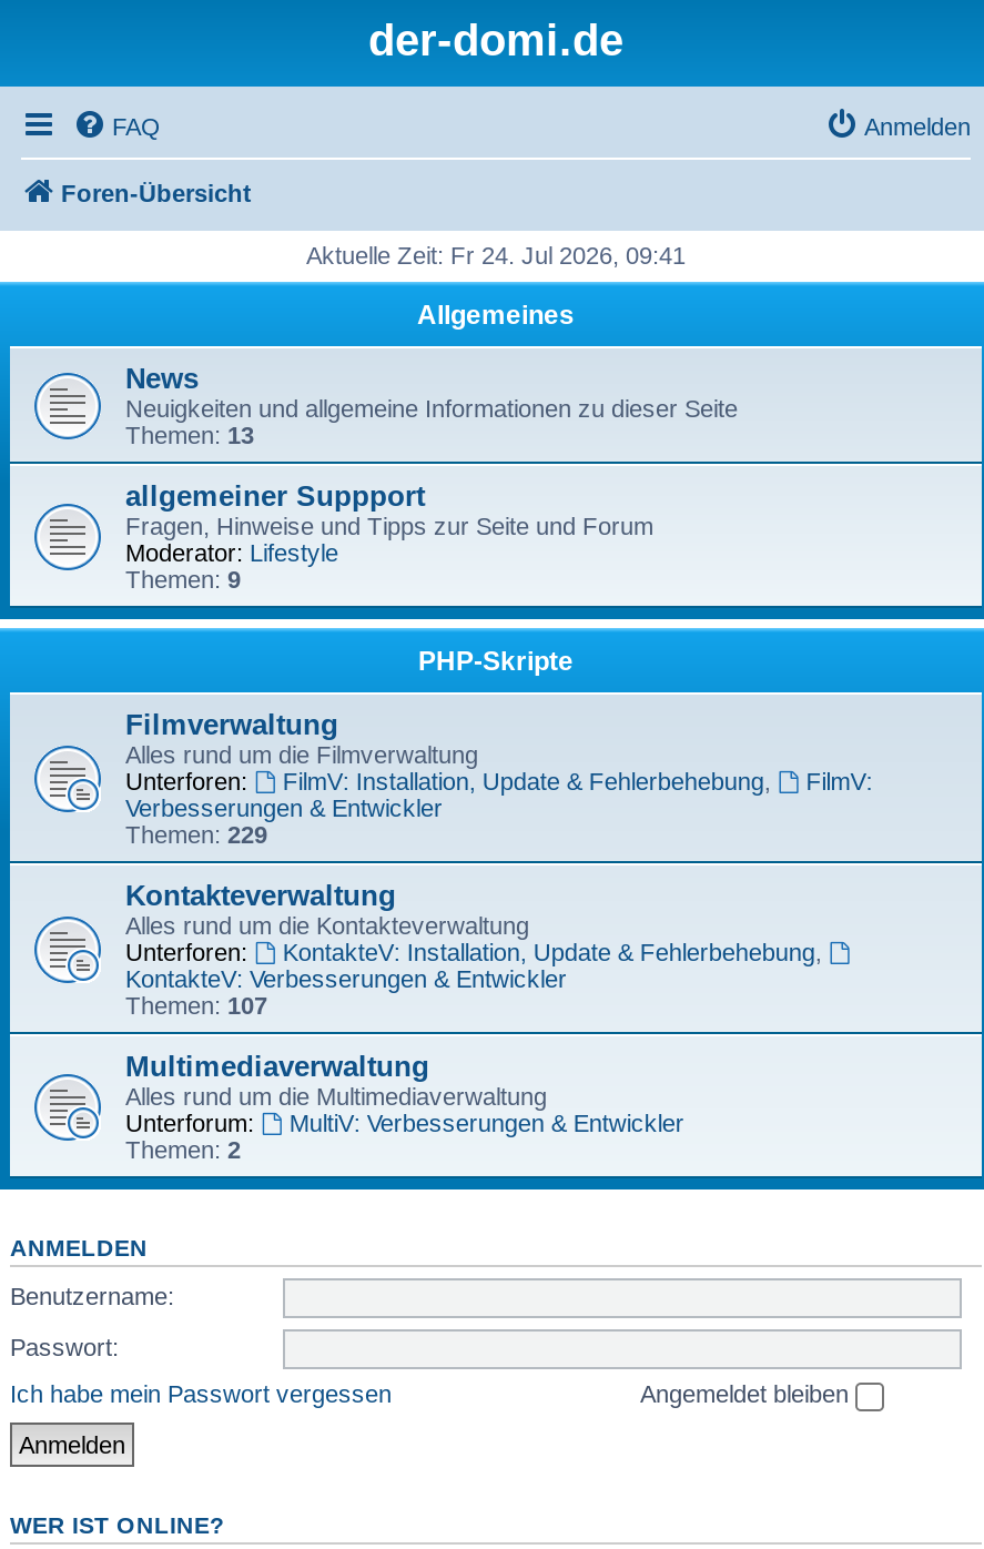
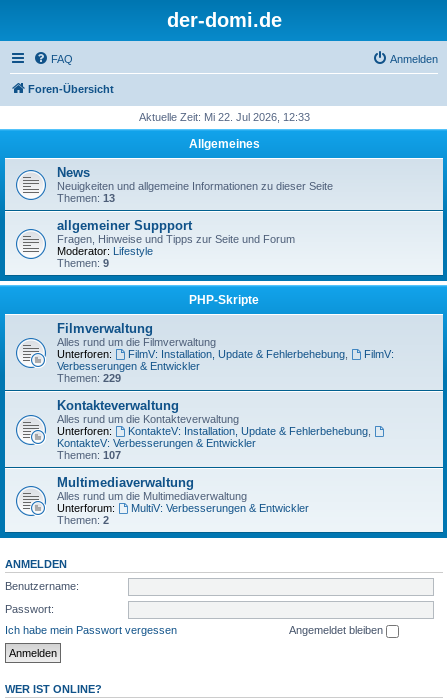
- Aktuelle Zeit: Fr 24. Jul 2026, 09:41
+ Aktuelle Zeit: Mi 22. Jul 2026, 12:33
